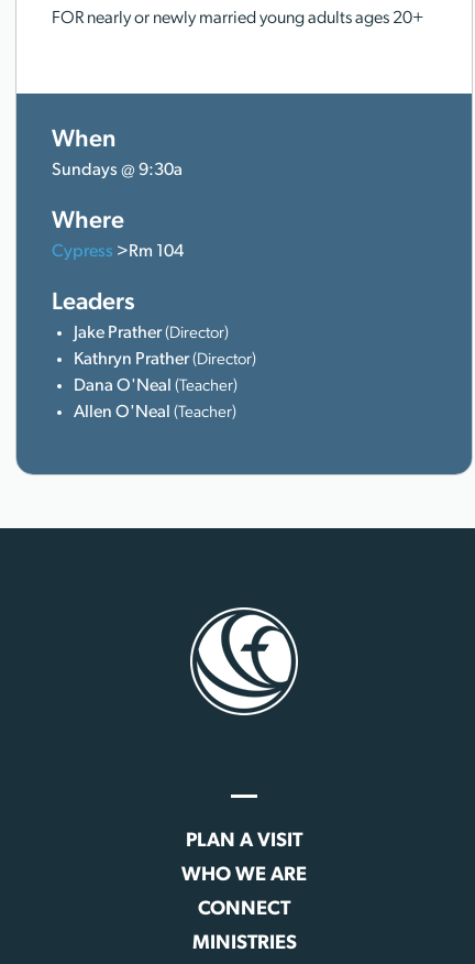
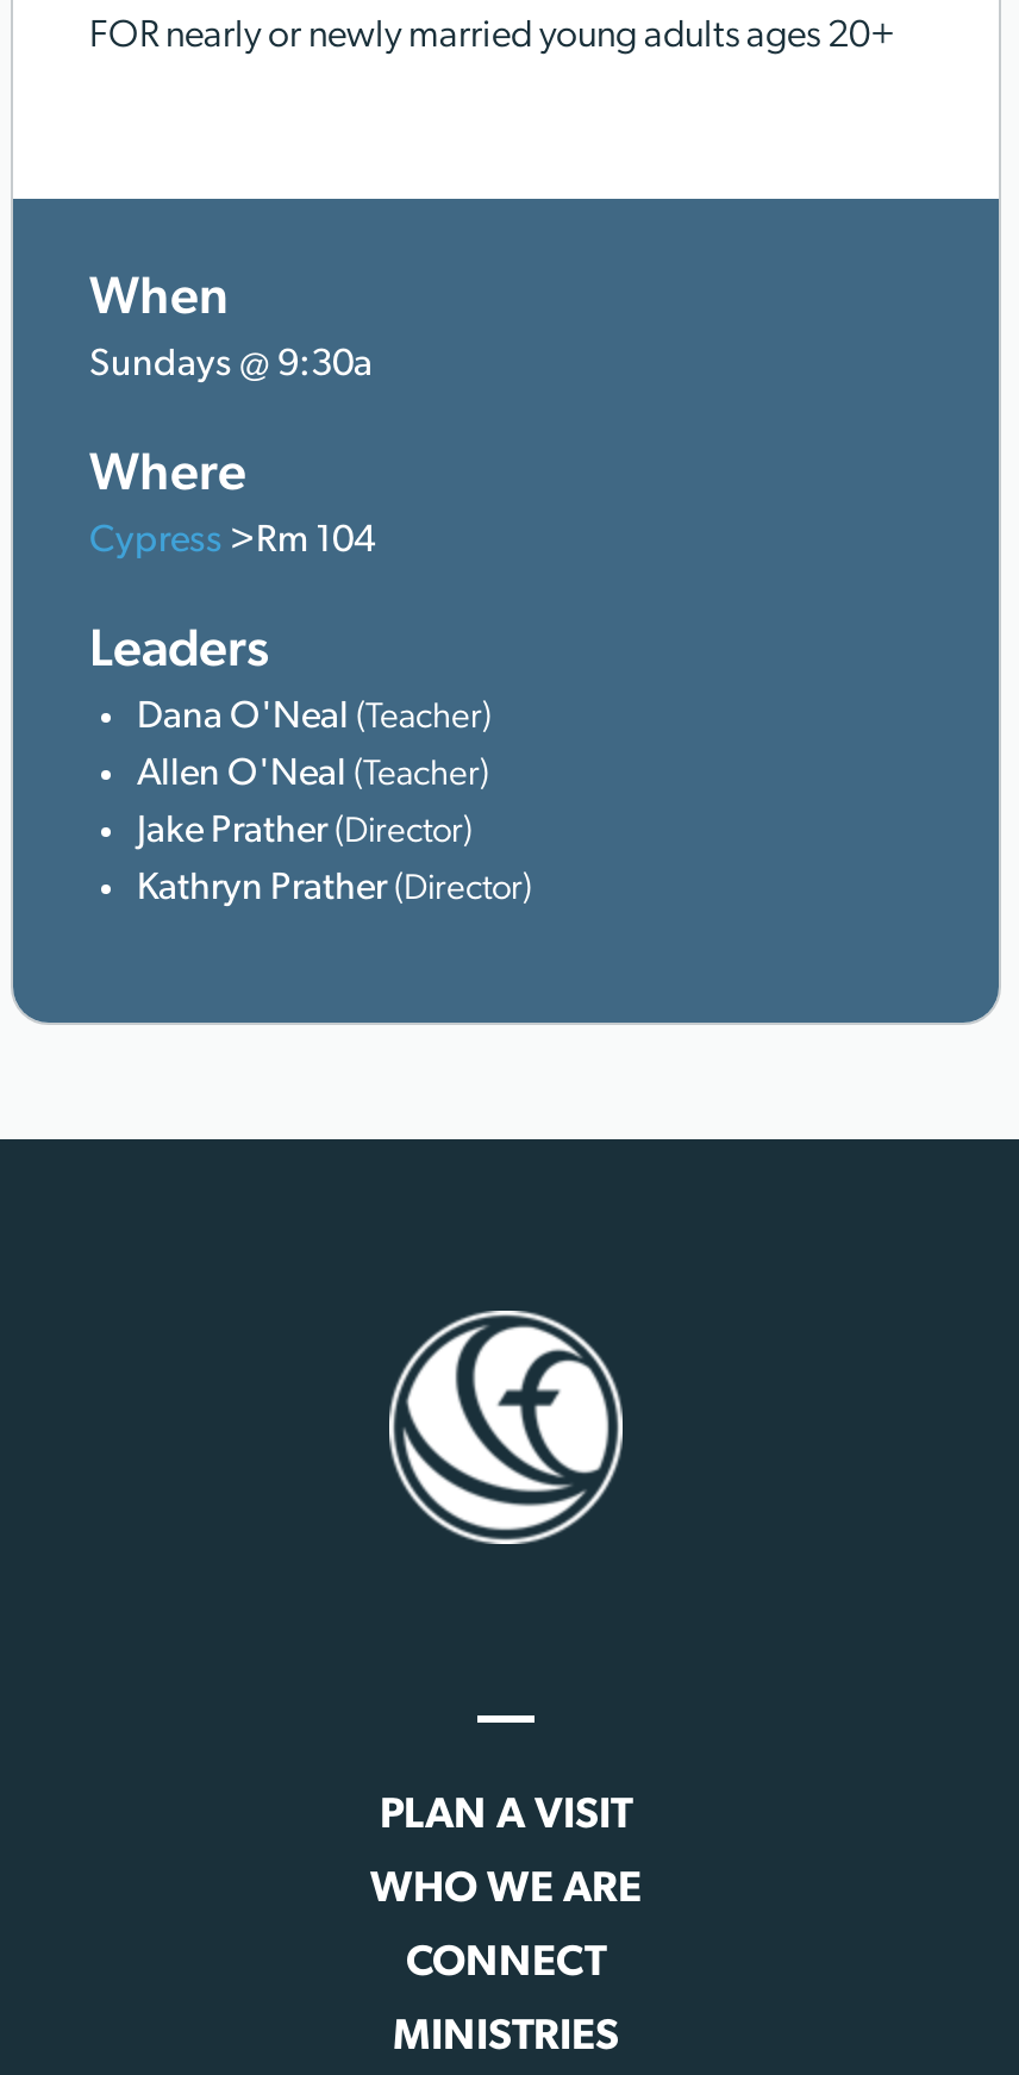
moved down: Jake Prather (Director) | Kathryn Prather (Director)

moved up: Dana O'Neal (Teacher) | Allen O'Neal (Teacher)
